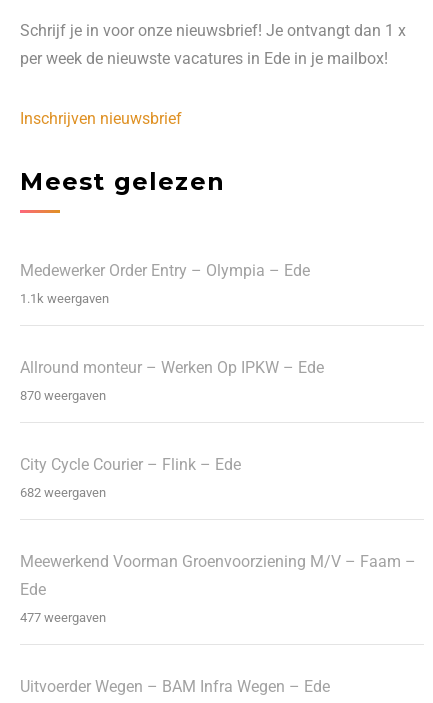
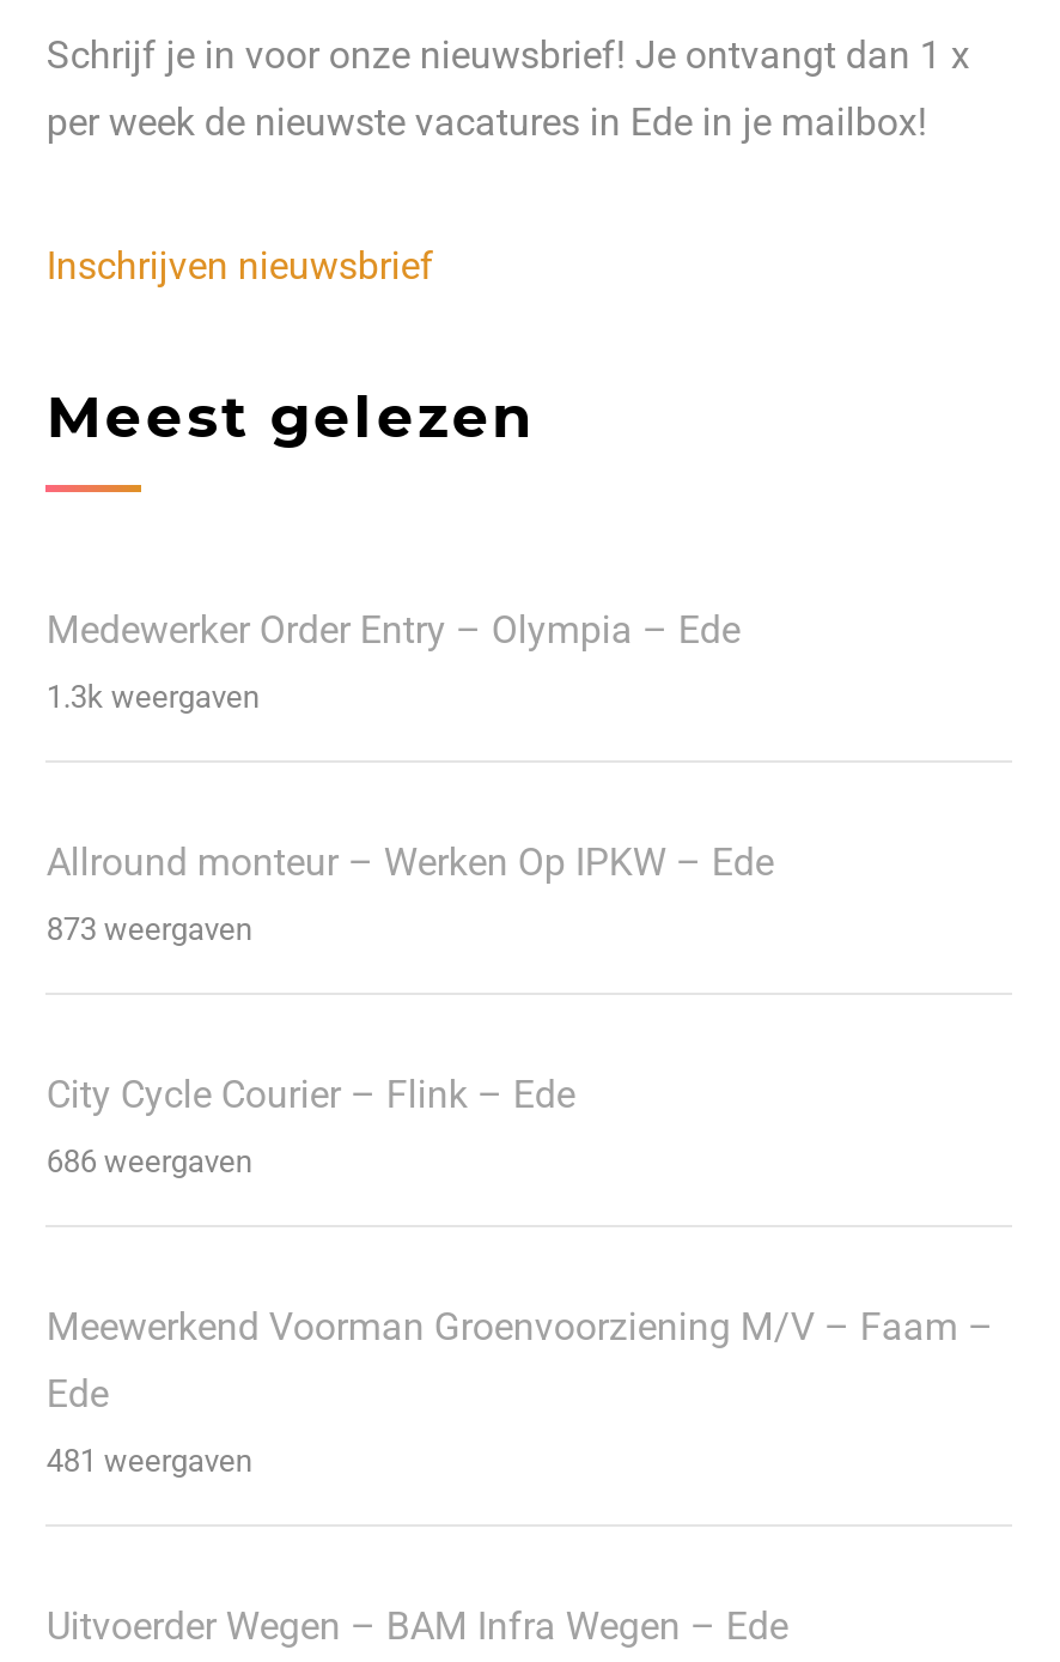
- 1.1k weergaven
+ 1.3k weergaven

- 870 weergaven
+ 873 weergaven

- 682 weergaven
+ 686 weergaven

- 477 weergaven
+ 481 weergaven
